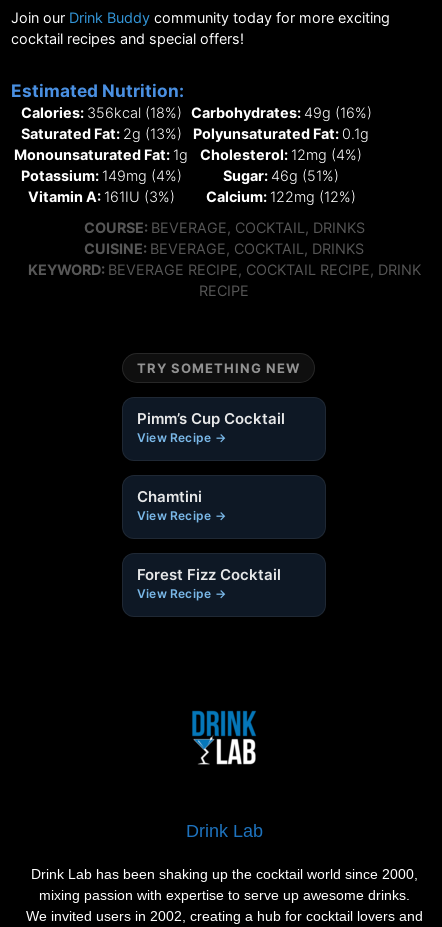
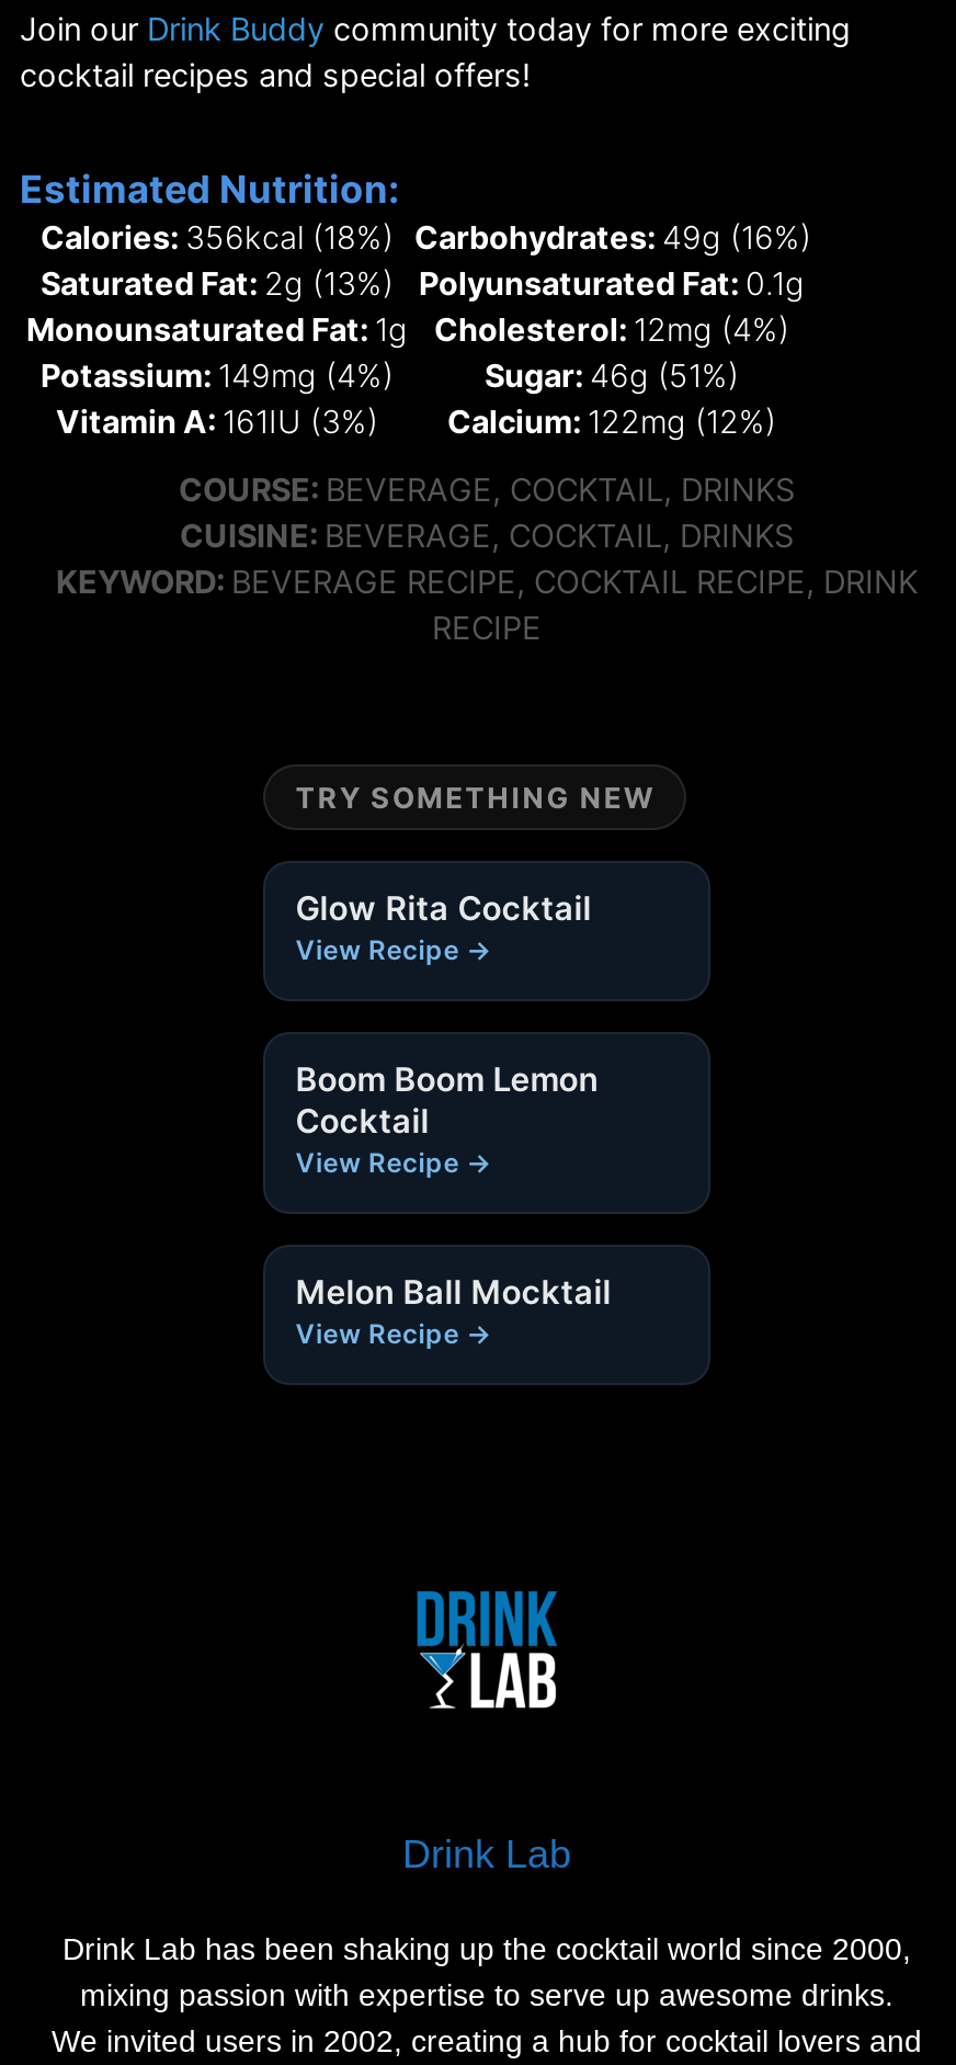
- Pimm’s Cup Cocktail
+ Glow Rita Cocktail

- Chamtini
+ Boom Boom Lemon
+ Cocktail

- Forest Fizz Cocktail
+ Melon Ball Mocktail
